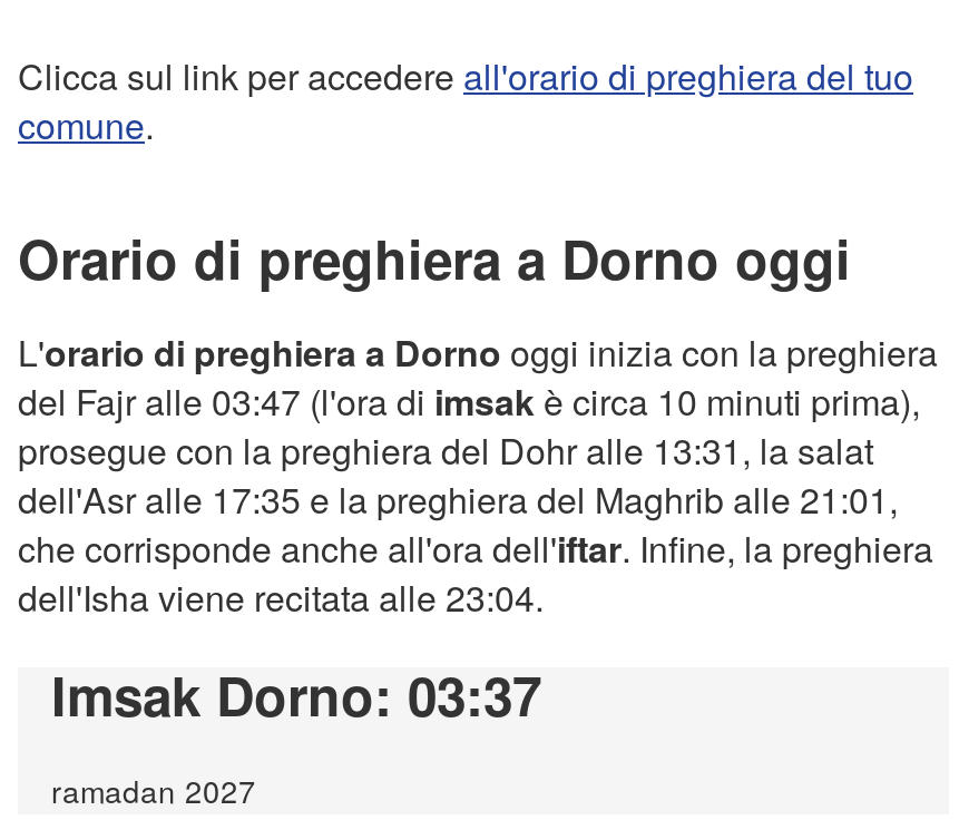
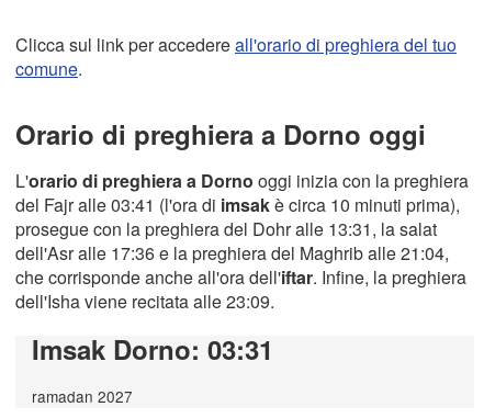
- del Fajr alle 03:47 (l'ora di imsakè circa 10 minuti prima),
+ del Fajr alle 03:41 (l'ora di imsakè circa 10 minuti prima),

- dell'Asr alle 17:35 e la preghiera del Maghrib alle 21:01,
+ dell'Asr alle 17:36 e la preghiera del Maghrib alle 21:04,

- dell'Isha viene recitata alle 23:04.
+ dell'Isha viene recitata alle 23:09.

- Imsak Dorno: 03:37
+ Imsak Dorno: 03:31
